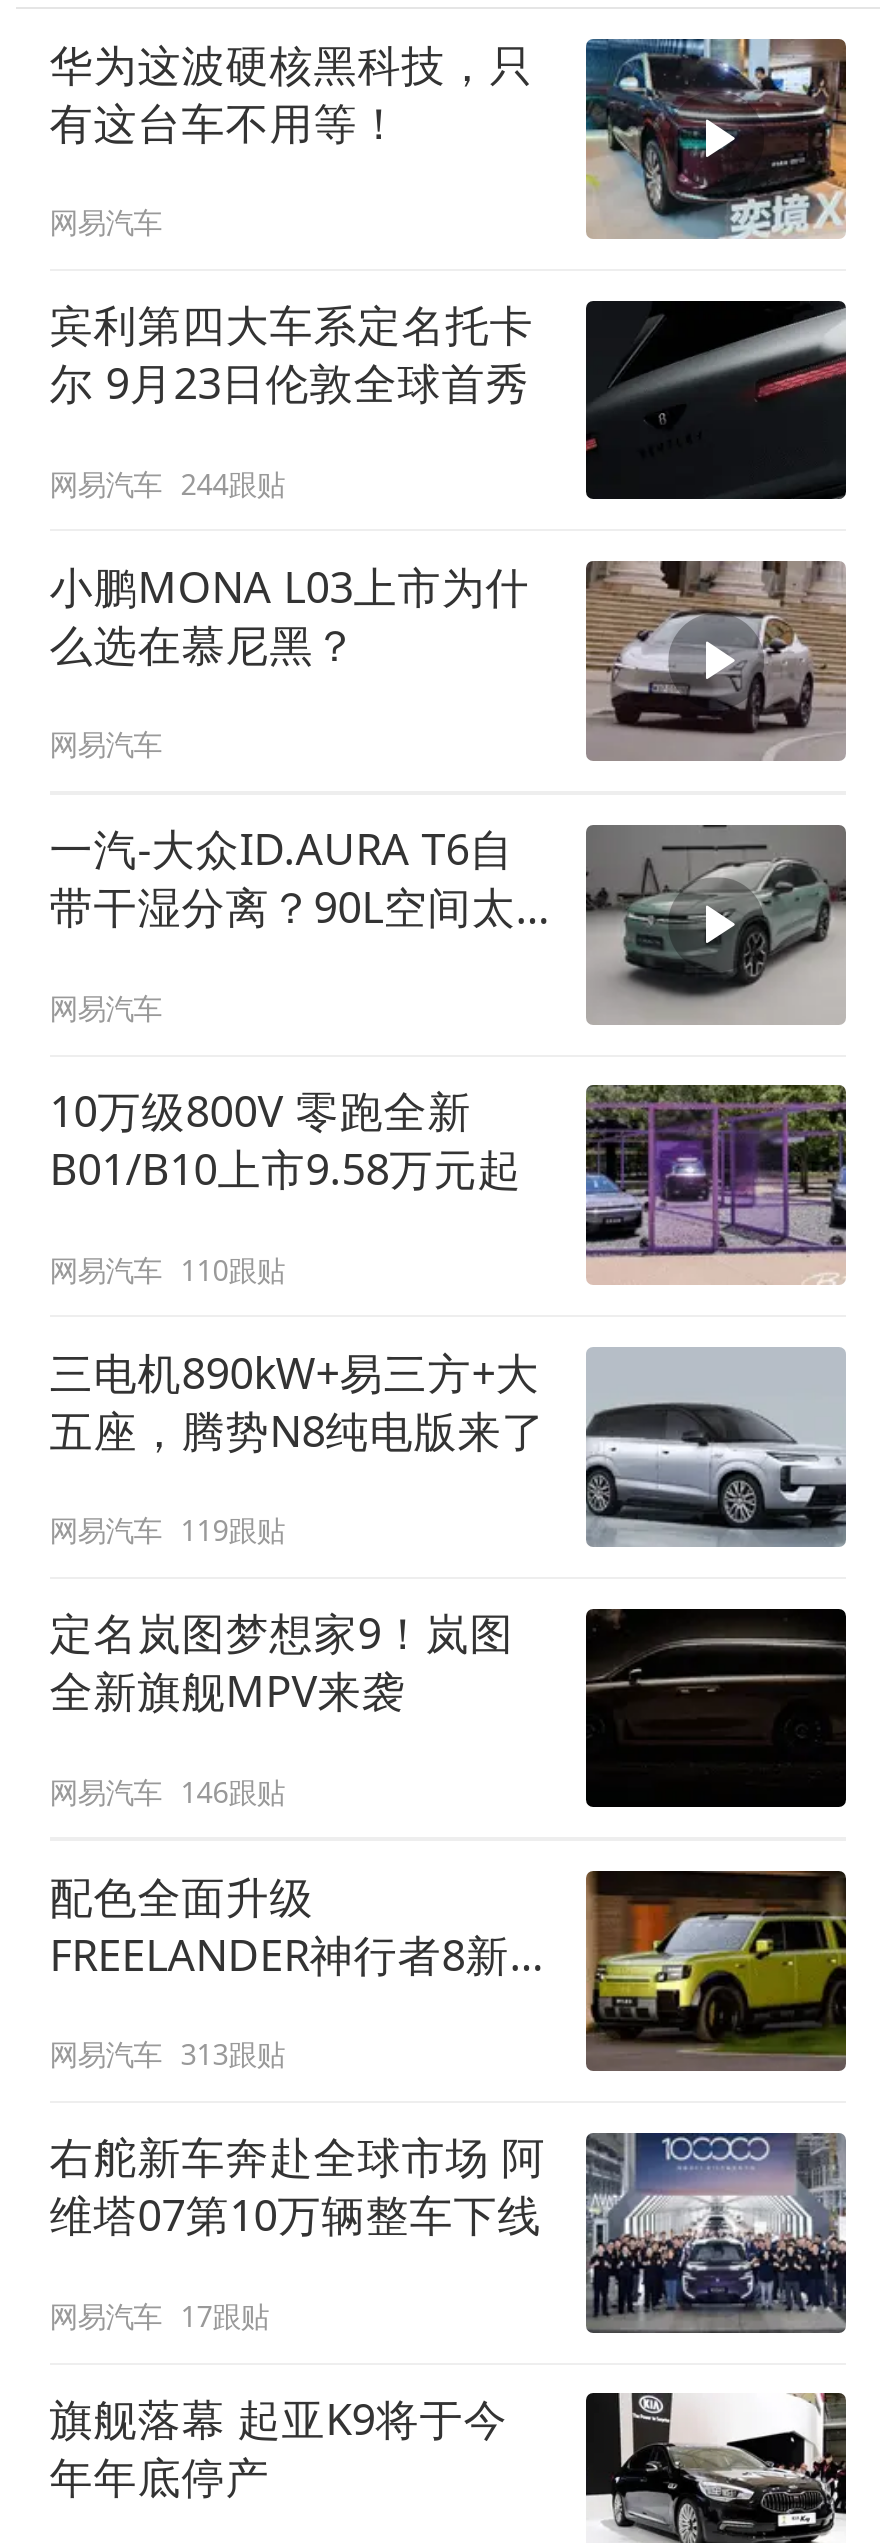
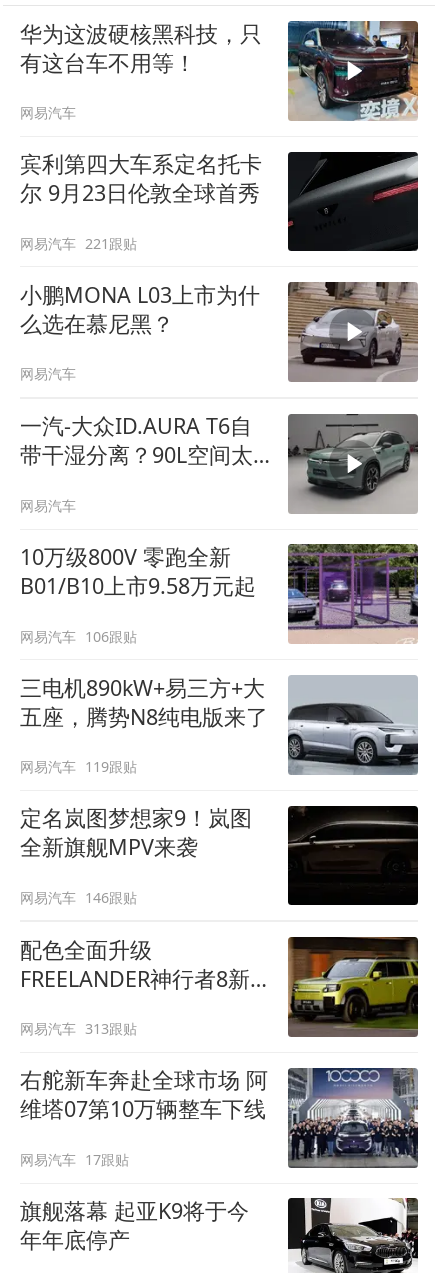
- 网易汽车 244跟贴
+ 网易汽车 221跟贴

- 网易汽车 110跟贴
+ 网易汽车 106跟贴
